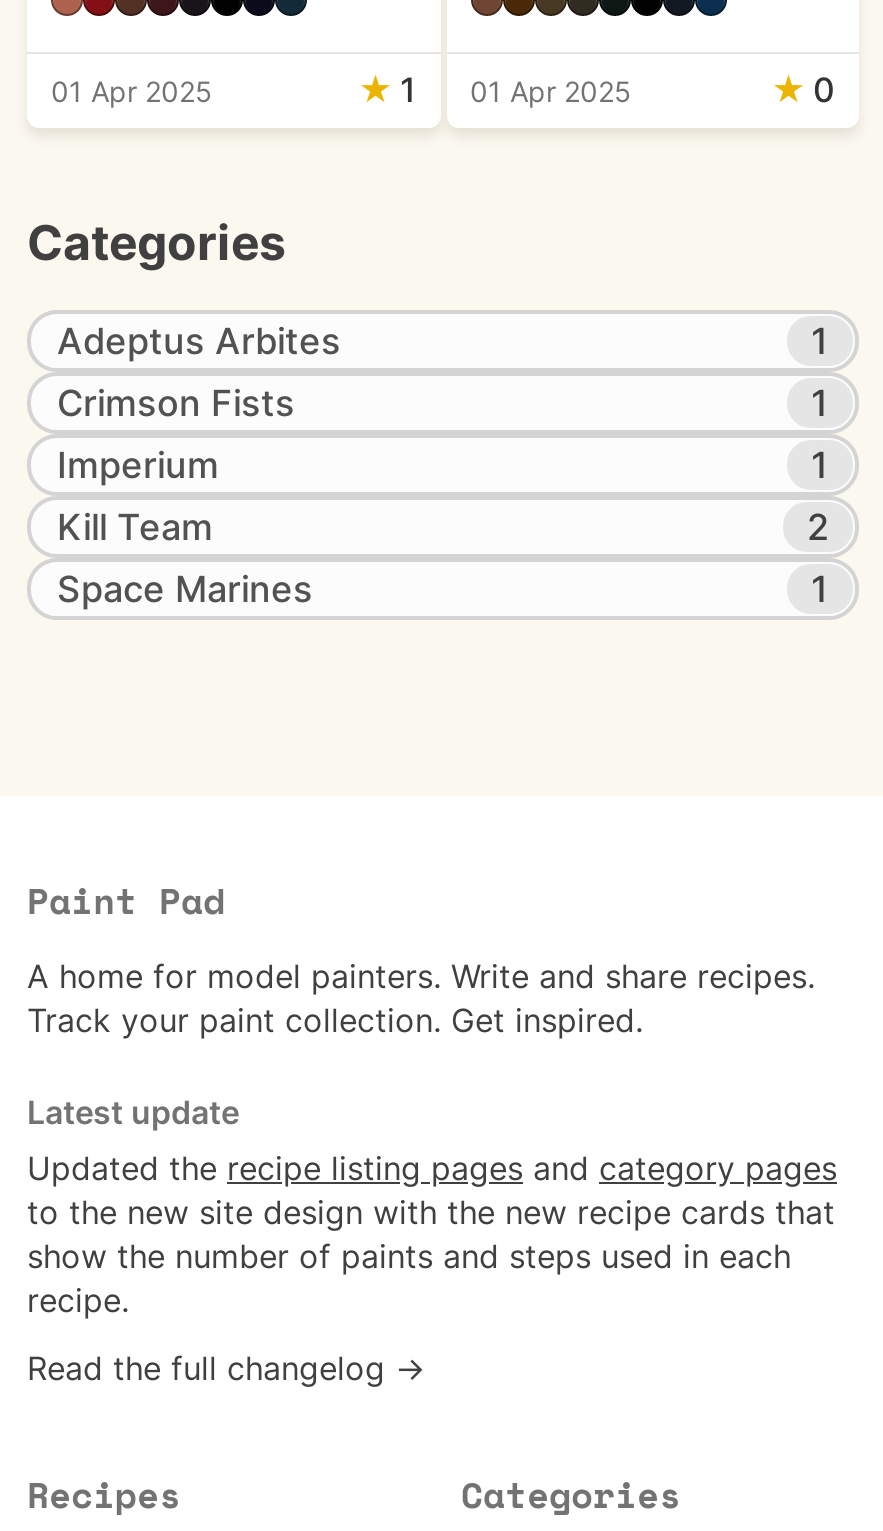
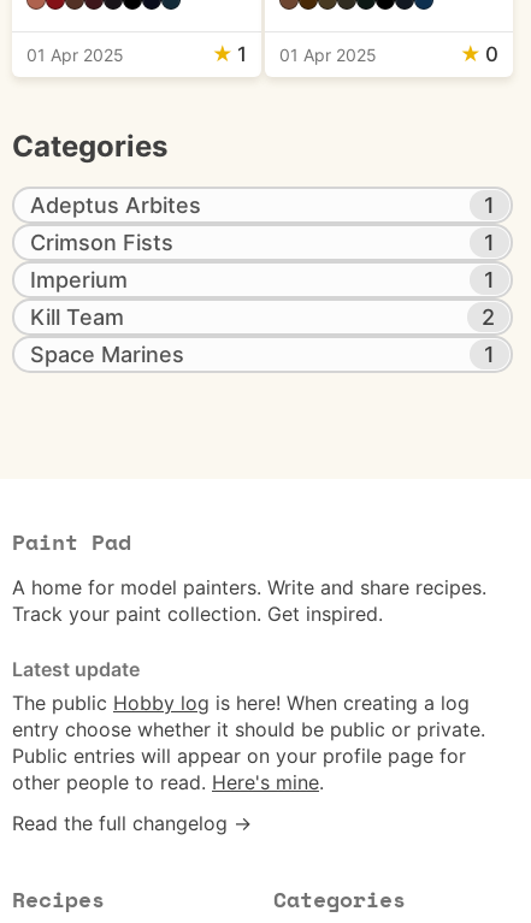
- Updated the recipe listing pages and category pages
- to the new site design with the new recipe cards that
- show the number of paints and steps used in each
- recipe.
+ The public Hobby log is here! When creating a log
+ entry choose whether it should be public or private.
+ Public entries will appear on your profile page for
+ other people to read. Here's mine.
